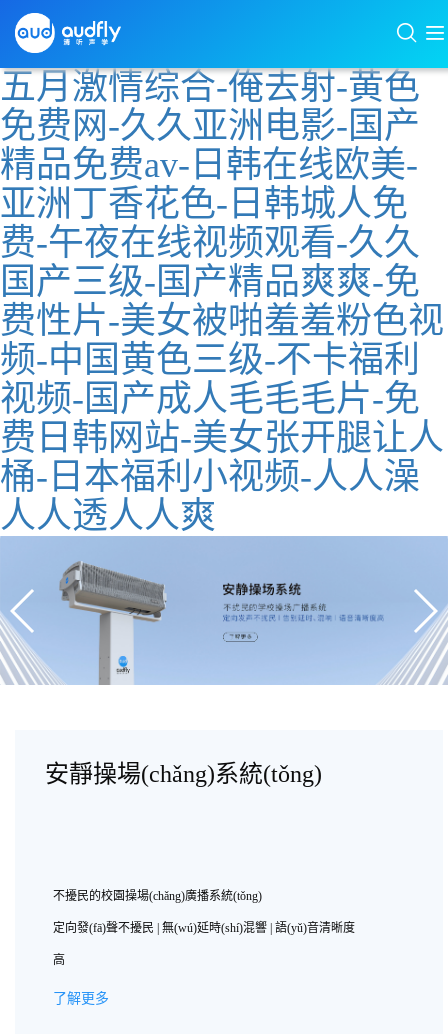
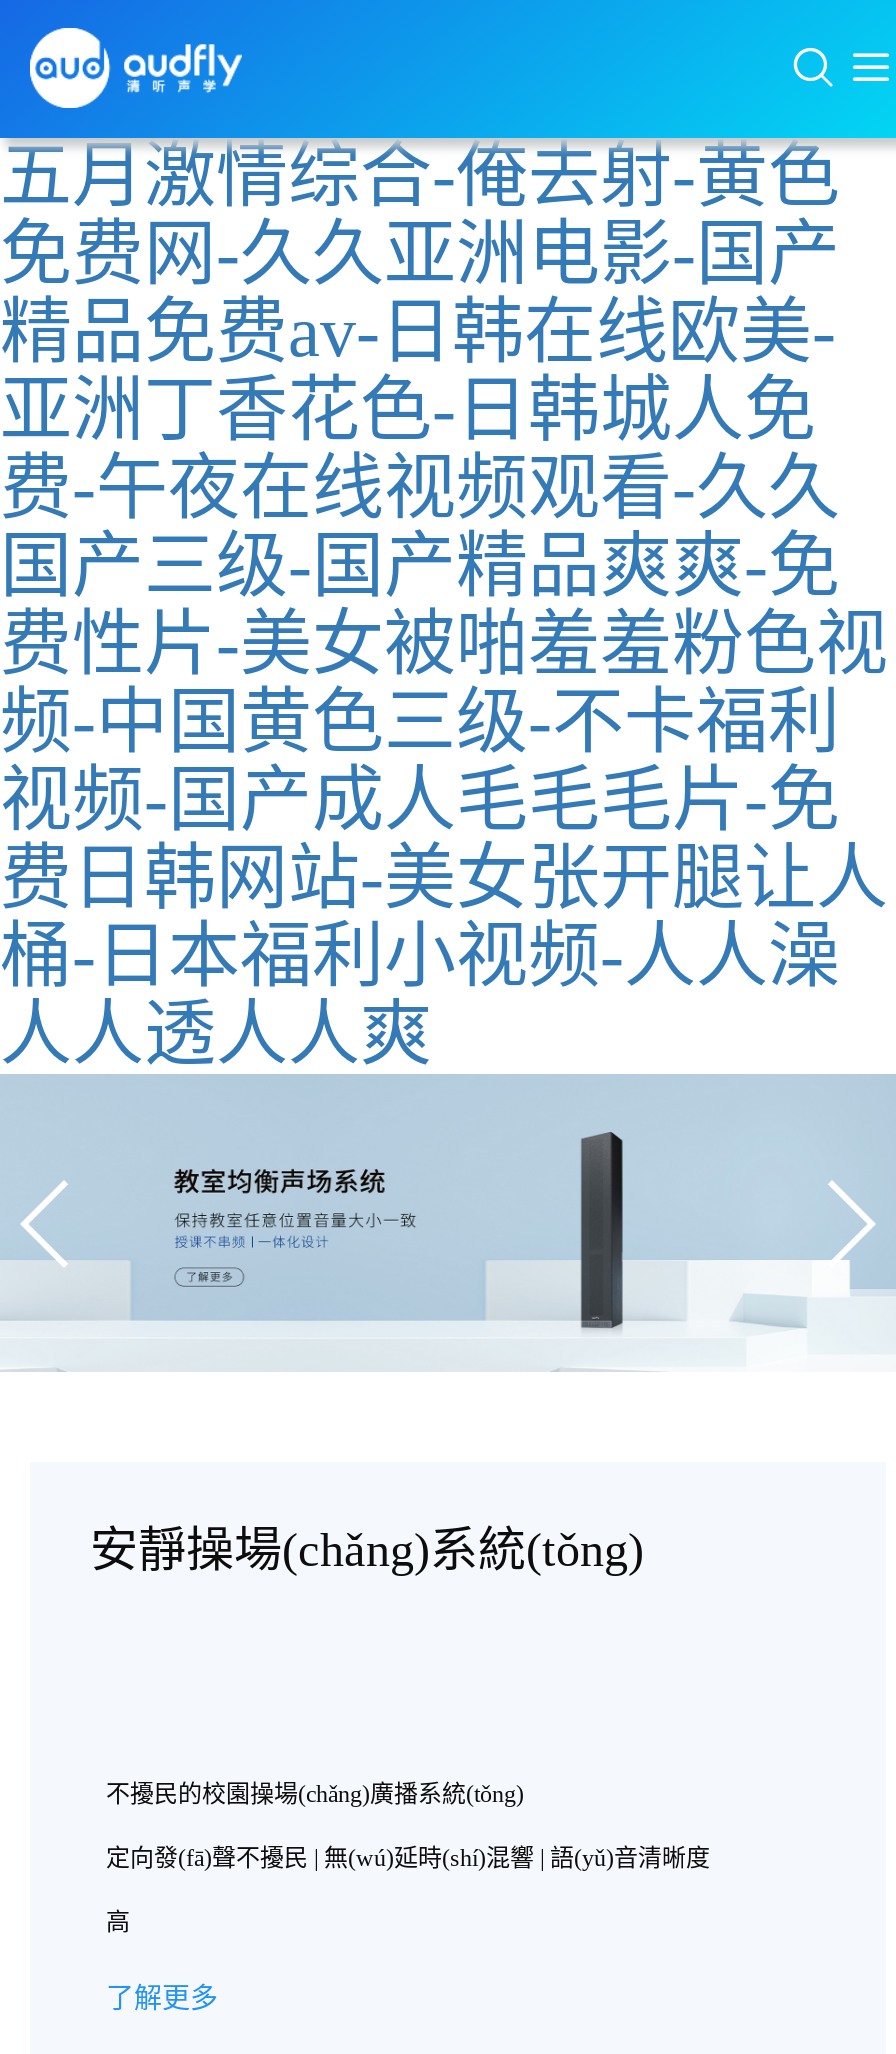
- [image]
+ [image]
